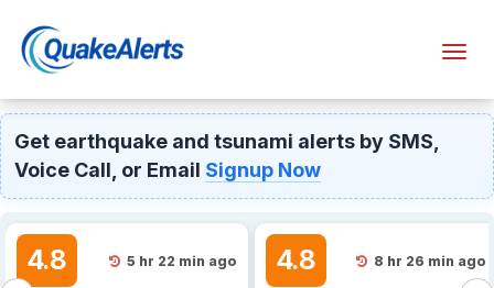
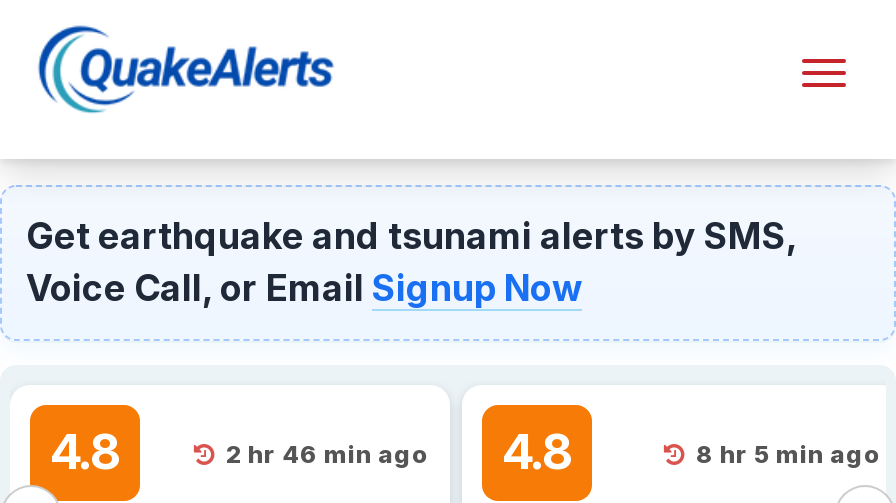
- 5 hr 22 min ago
+ 2 hr 46 min ago

- 8 hr 26 min ago
+ 8 hr 5 min ago
